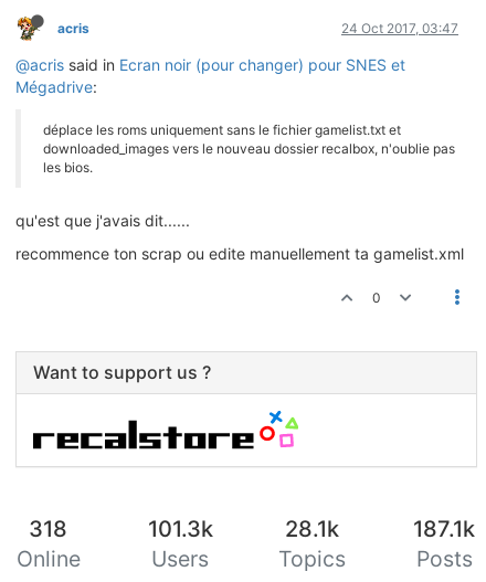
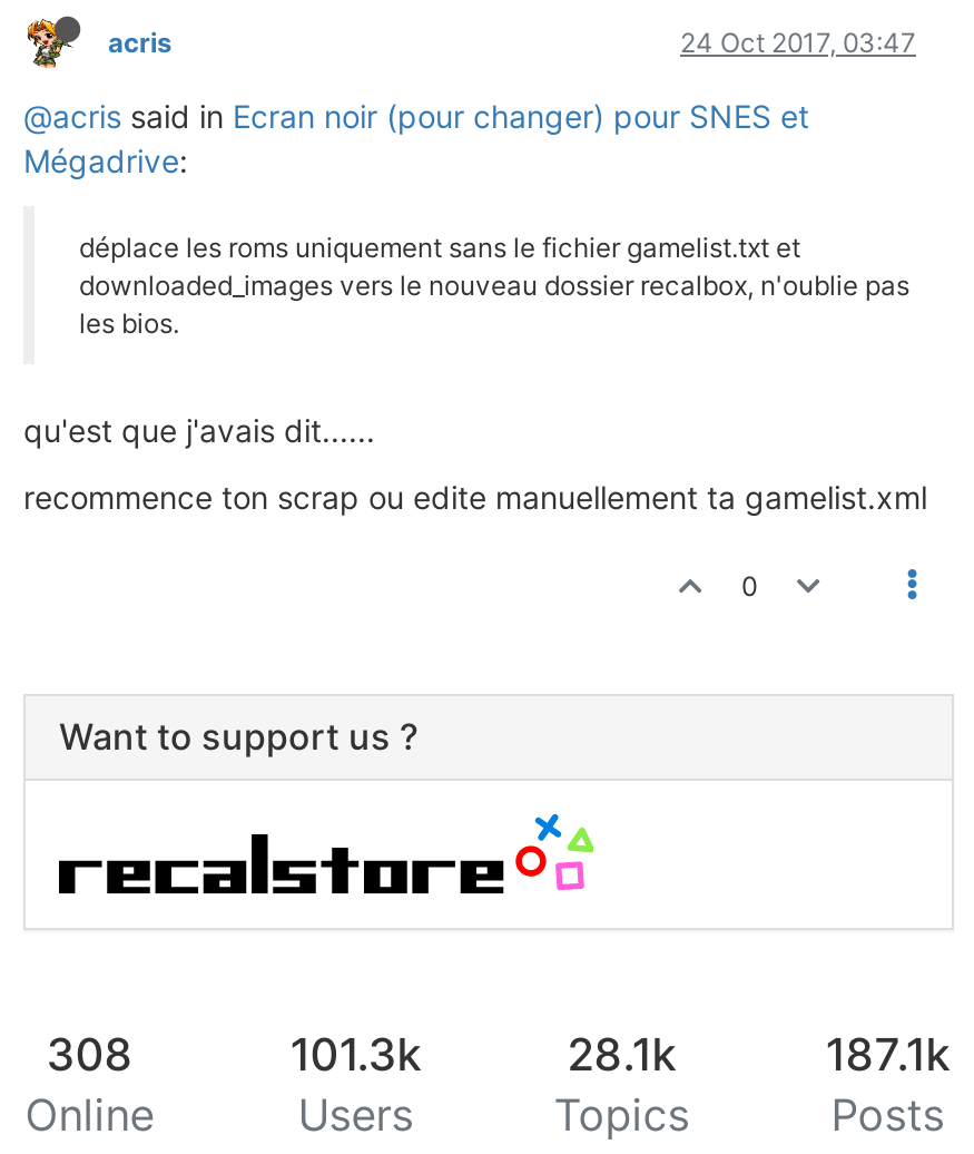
- 318
+ 308
